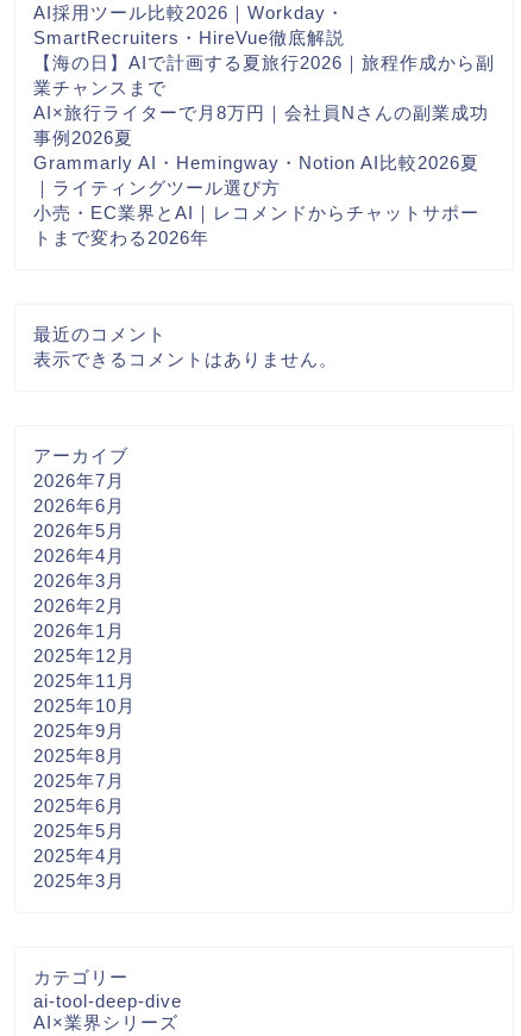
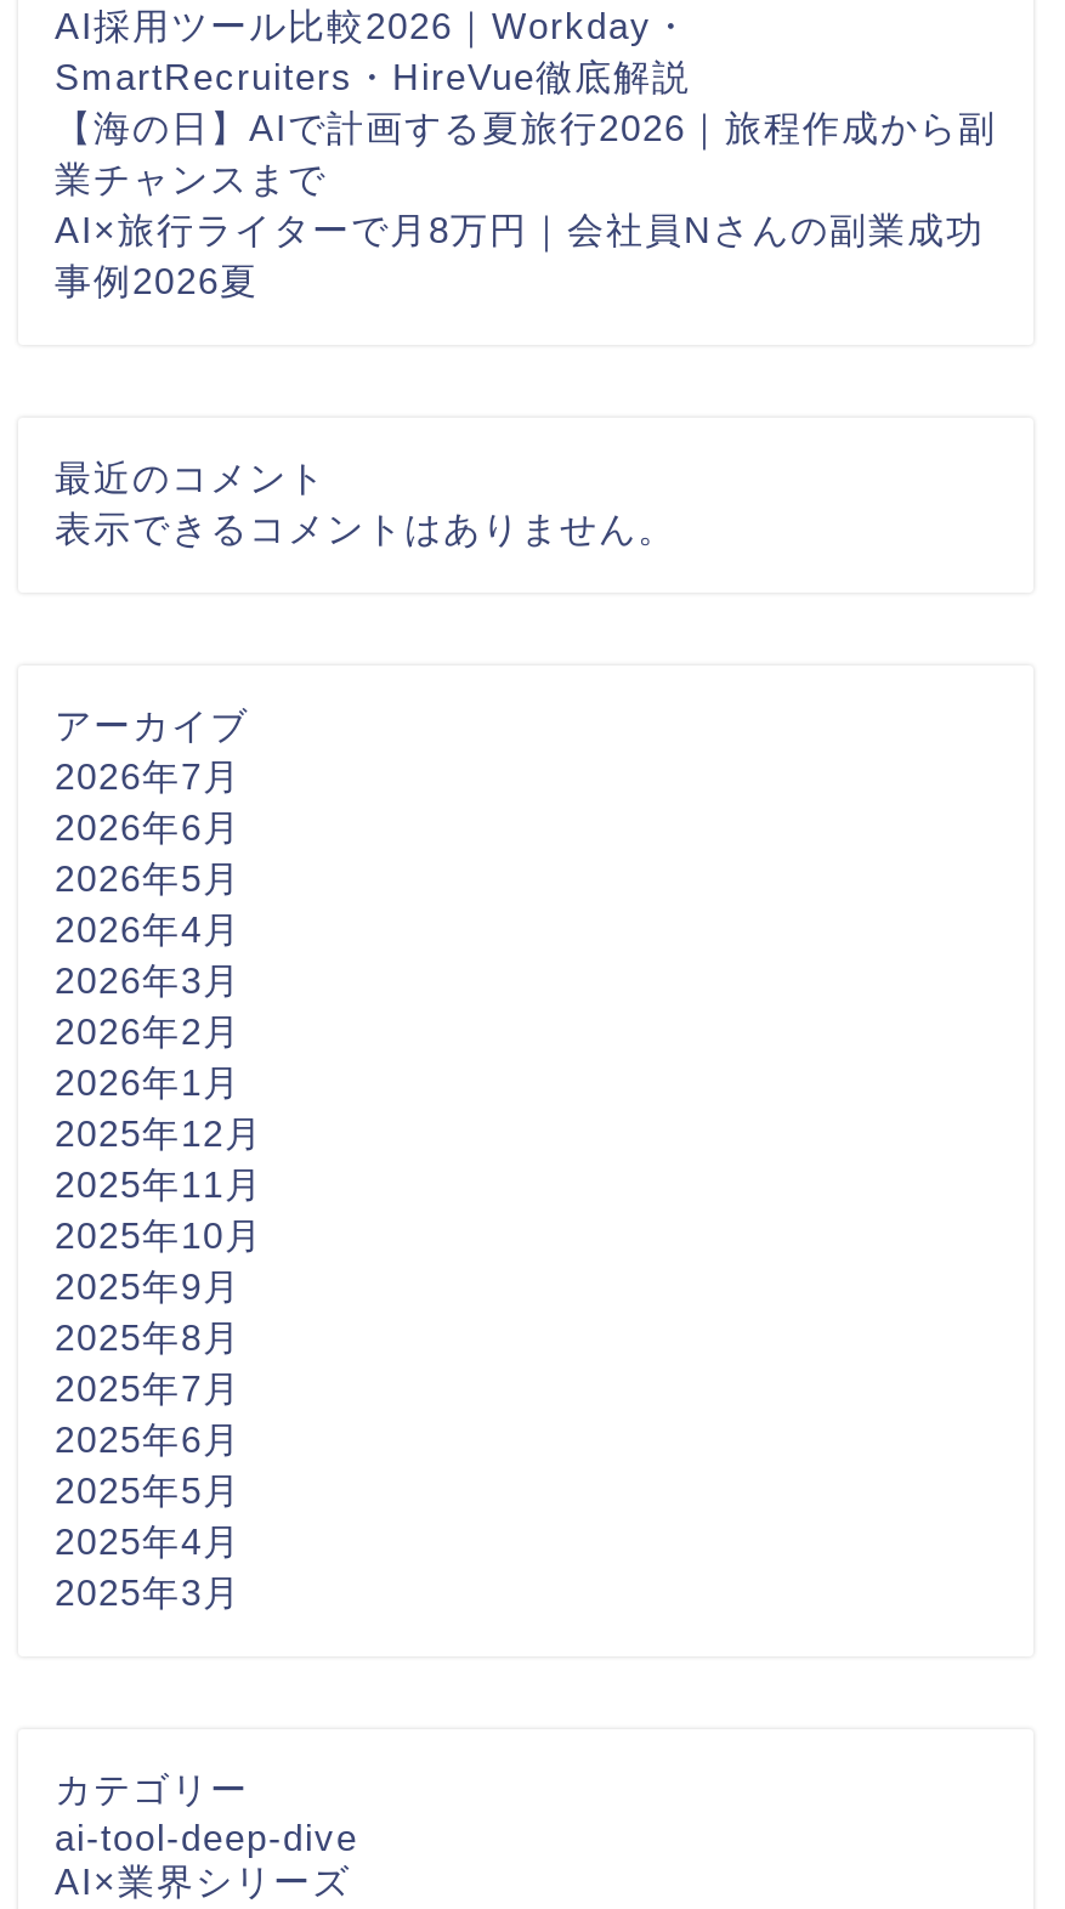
- Grammarly AI・Hemingway・Notion AI比較2026夏
- ｜ライティングツール選び方
- 小売・EC業界とAI｜レコメンドからチャットサポー
- トまで変わる2026年
